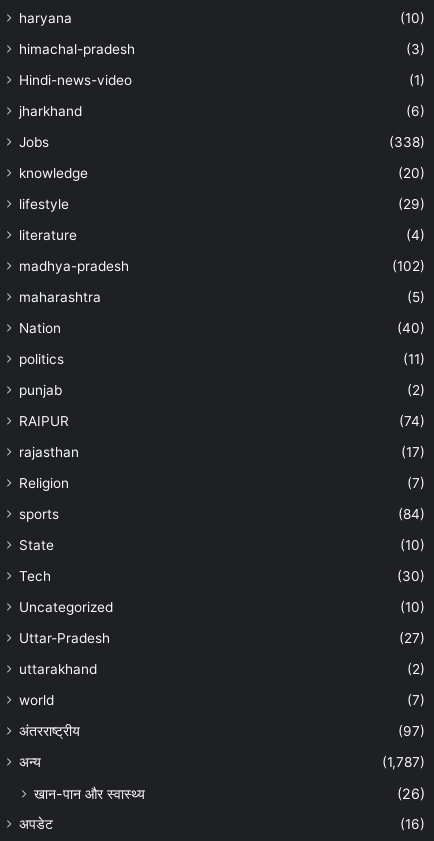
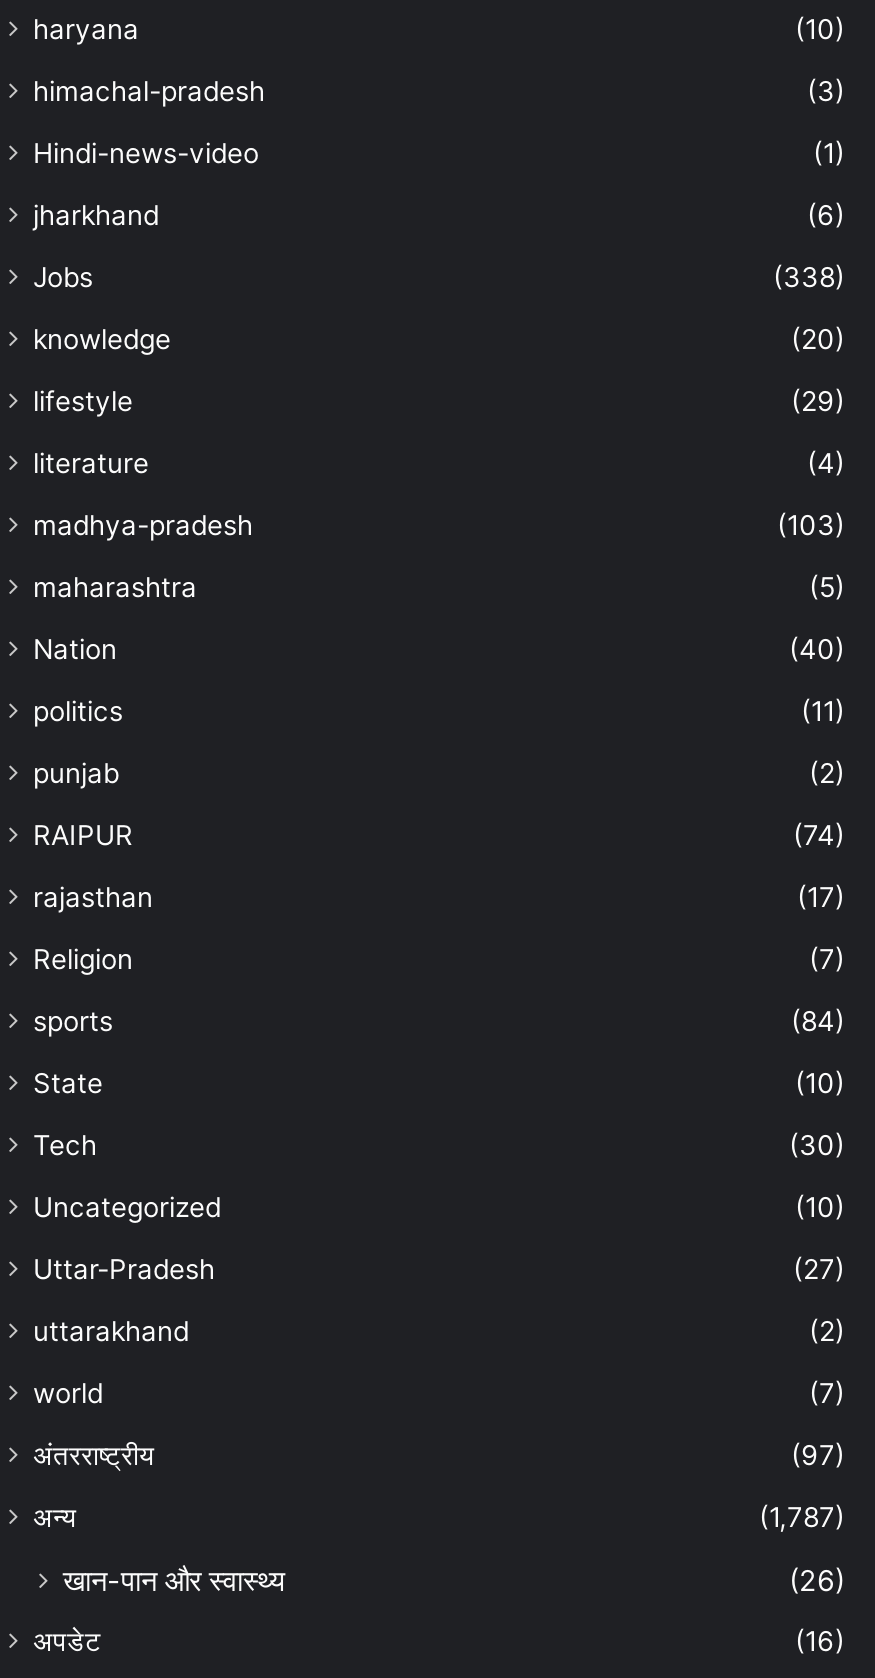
- (102)
+ (103)
